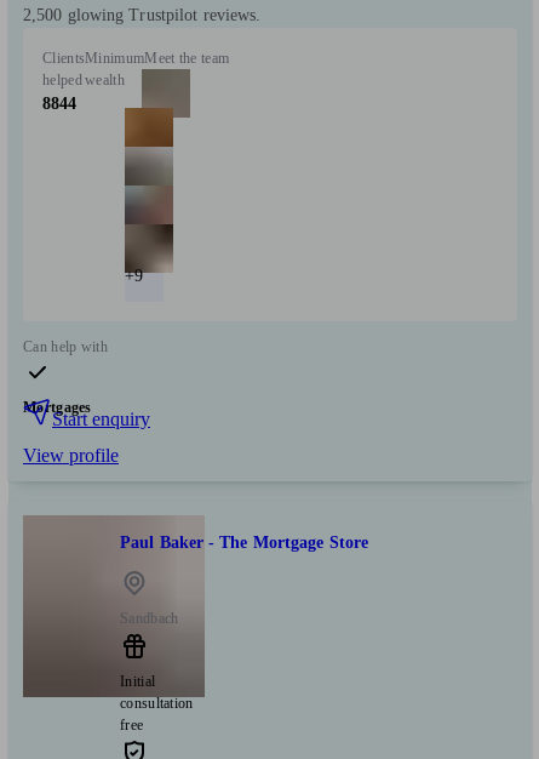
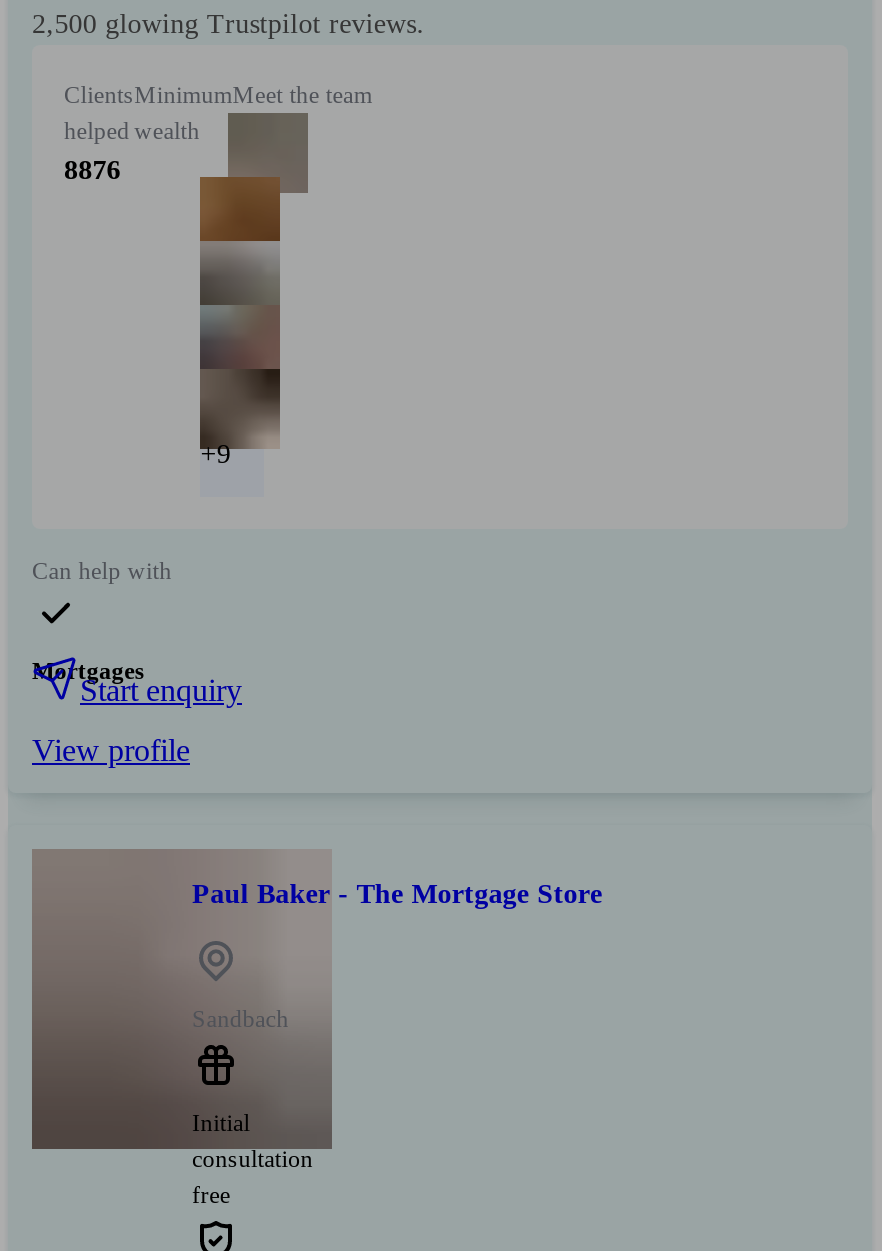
- 8844
+ 8876
